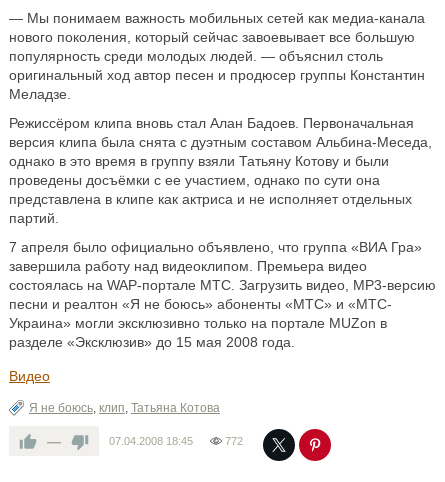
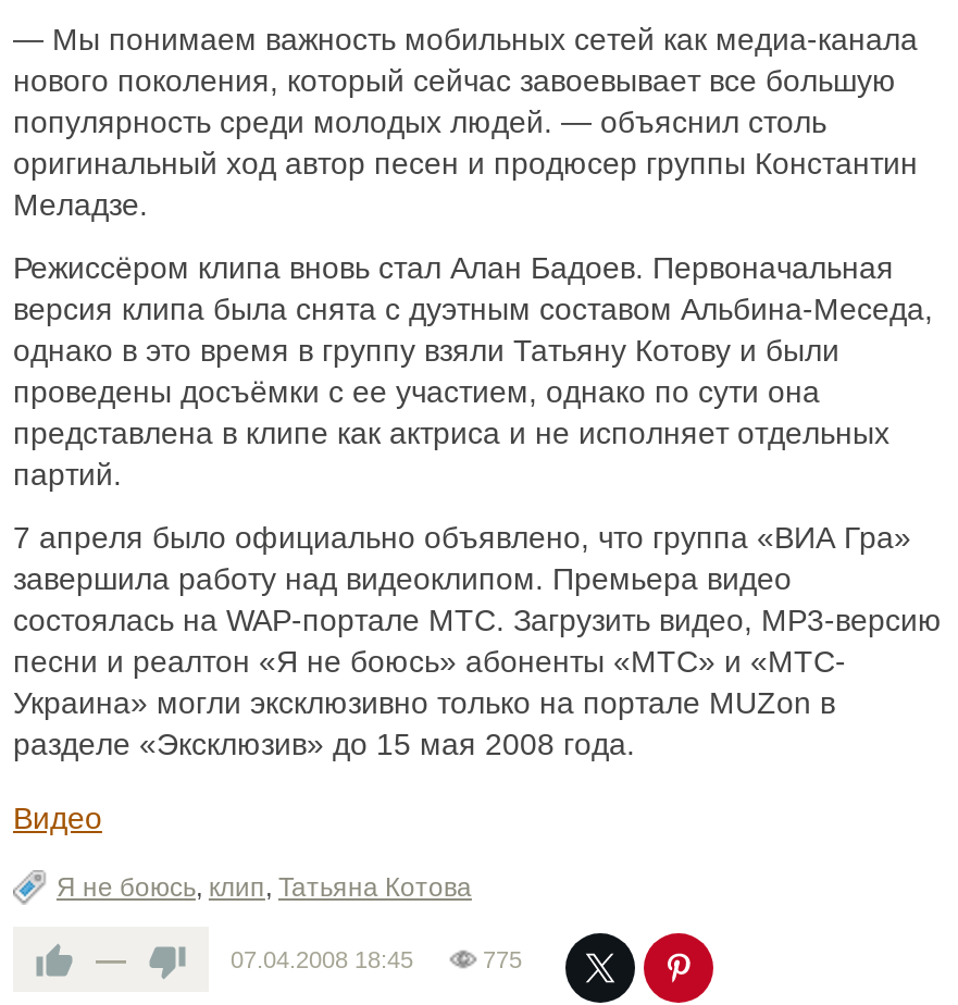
- 772
+ 775
